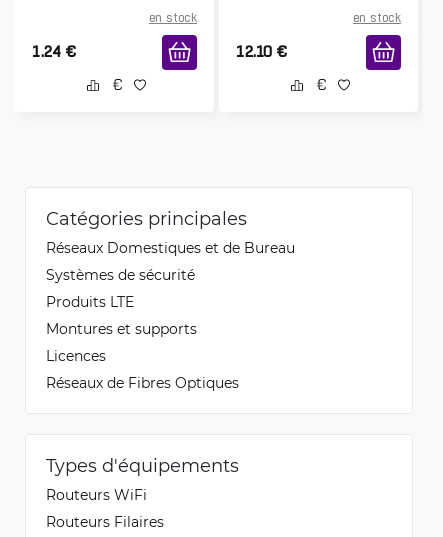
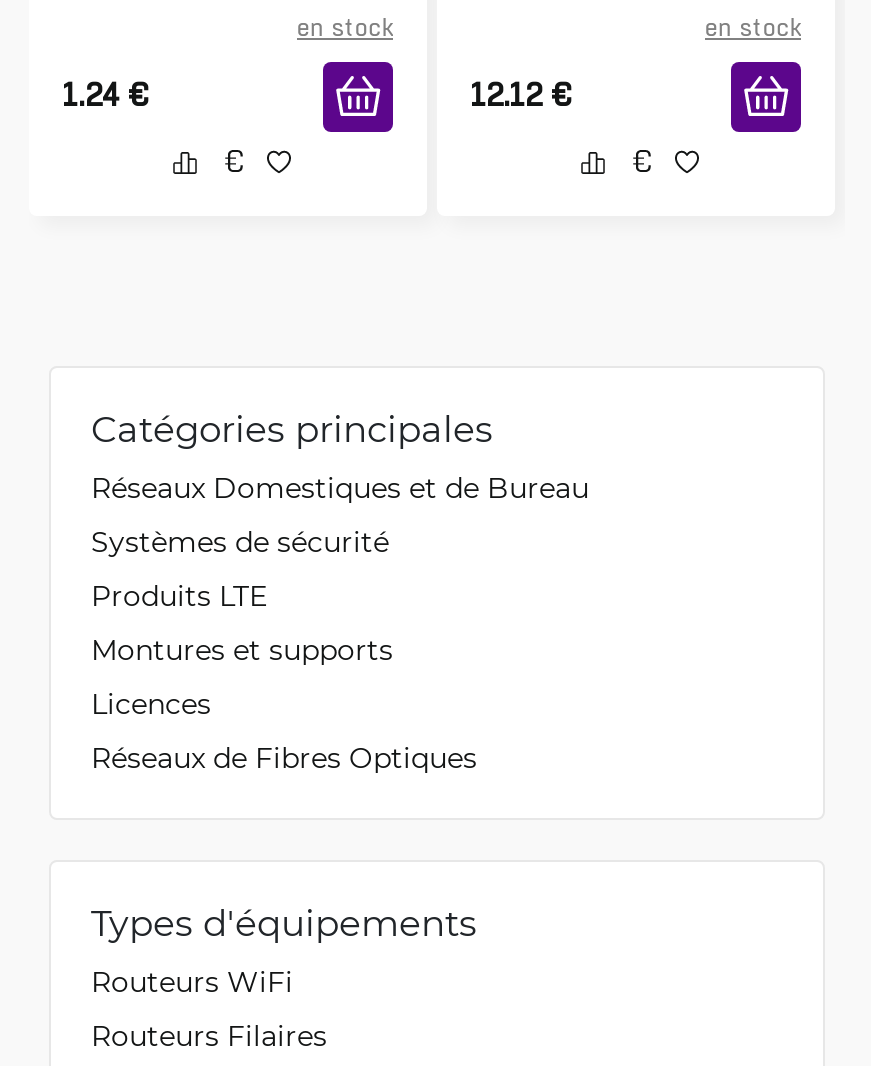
- 12.10 €
+ 12.12 €
